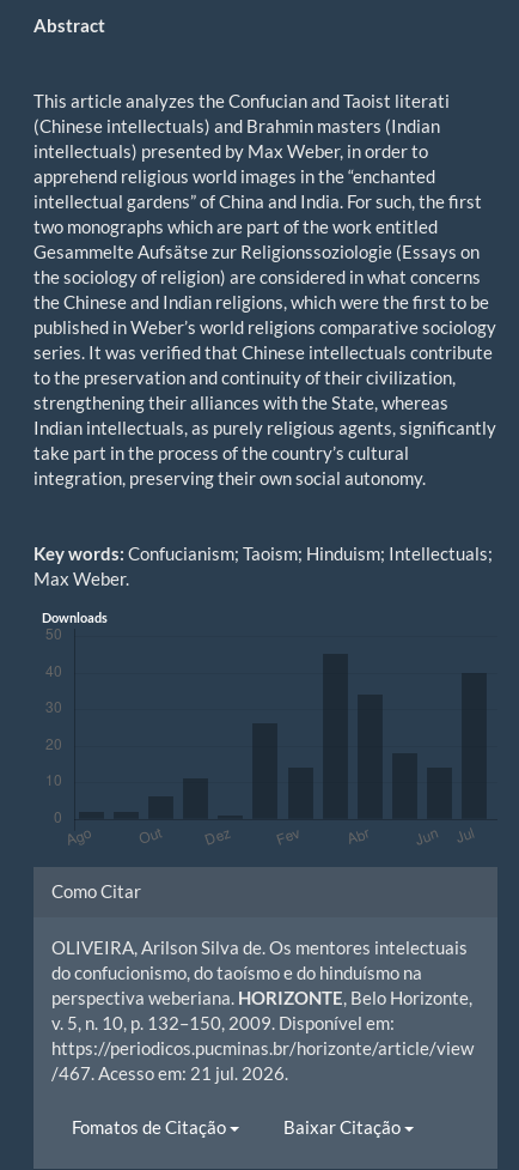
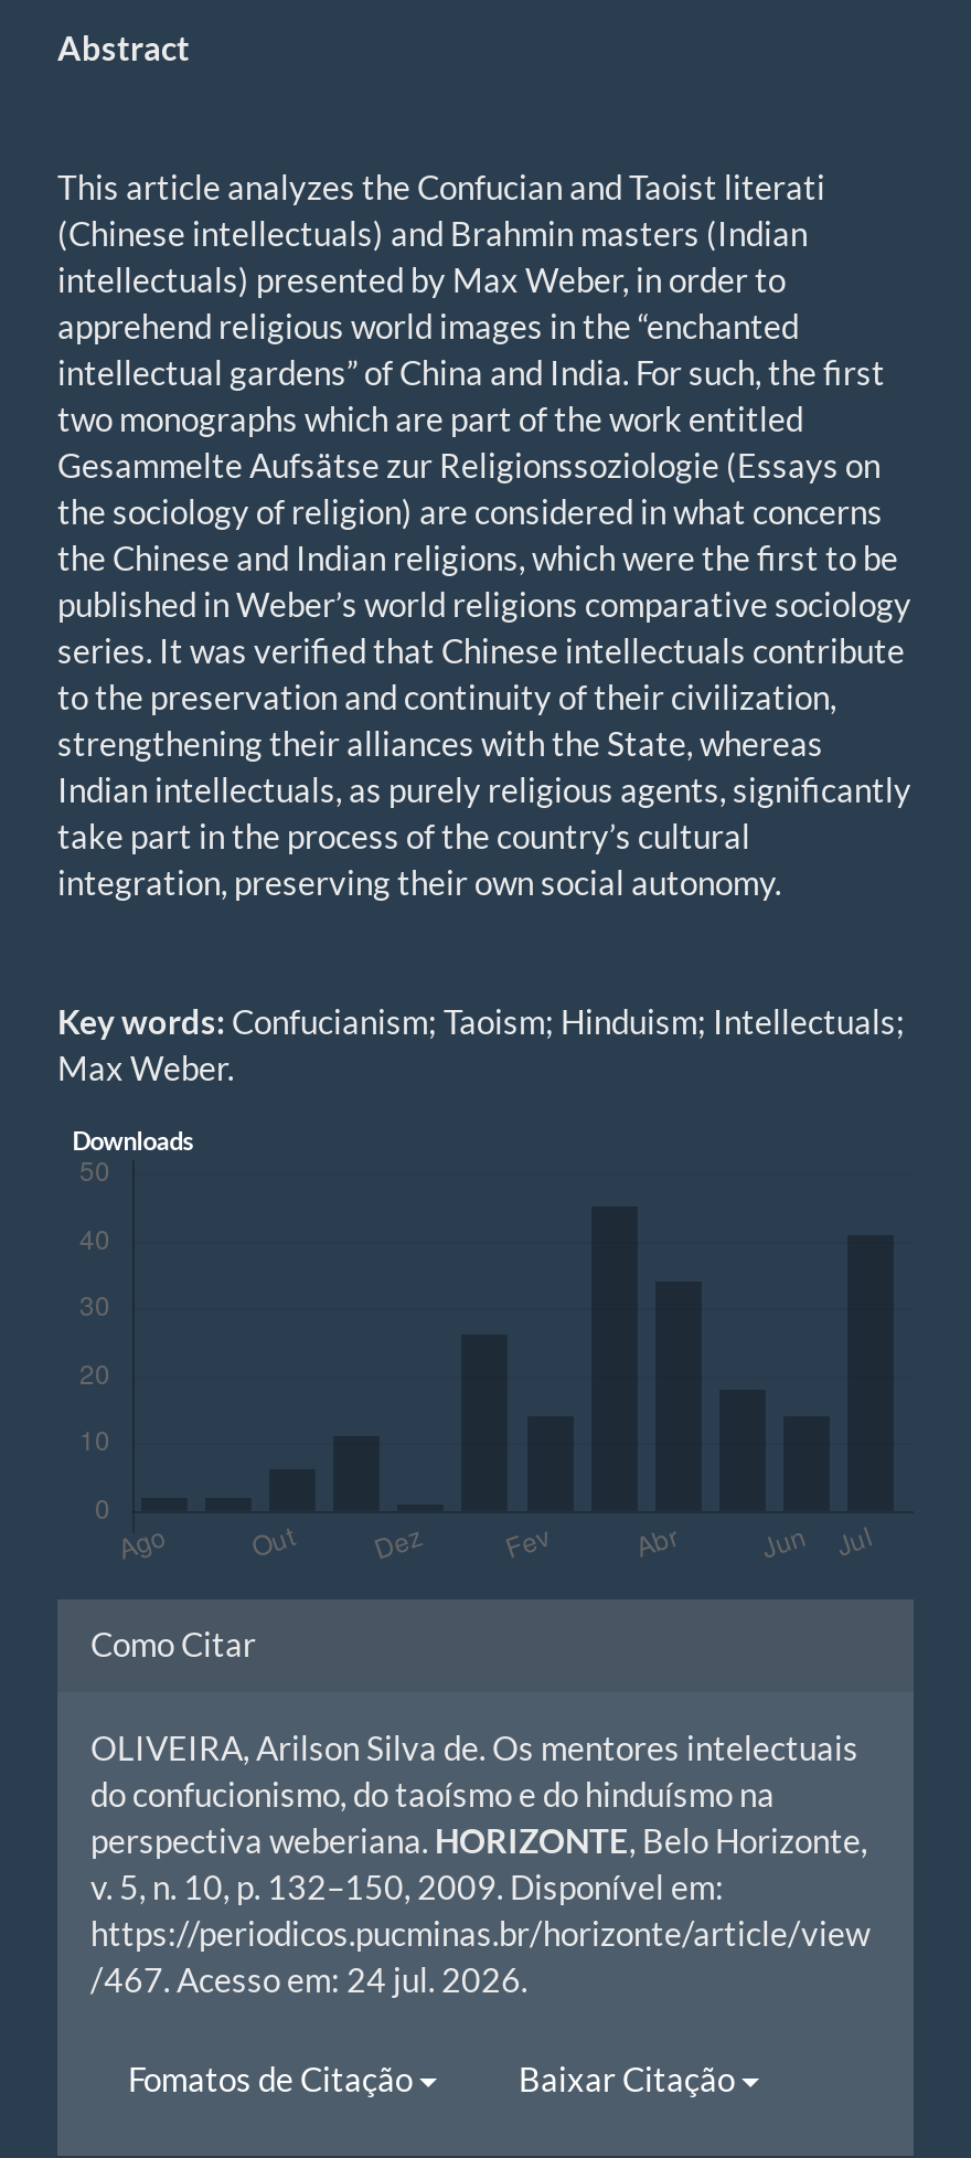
- /467. Acesso em: 21 jul. 2026.
+ /467. Acesso em: 24 jul. 2026.
